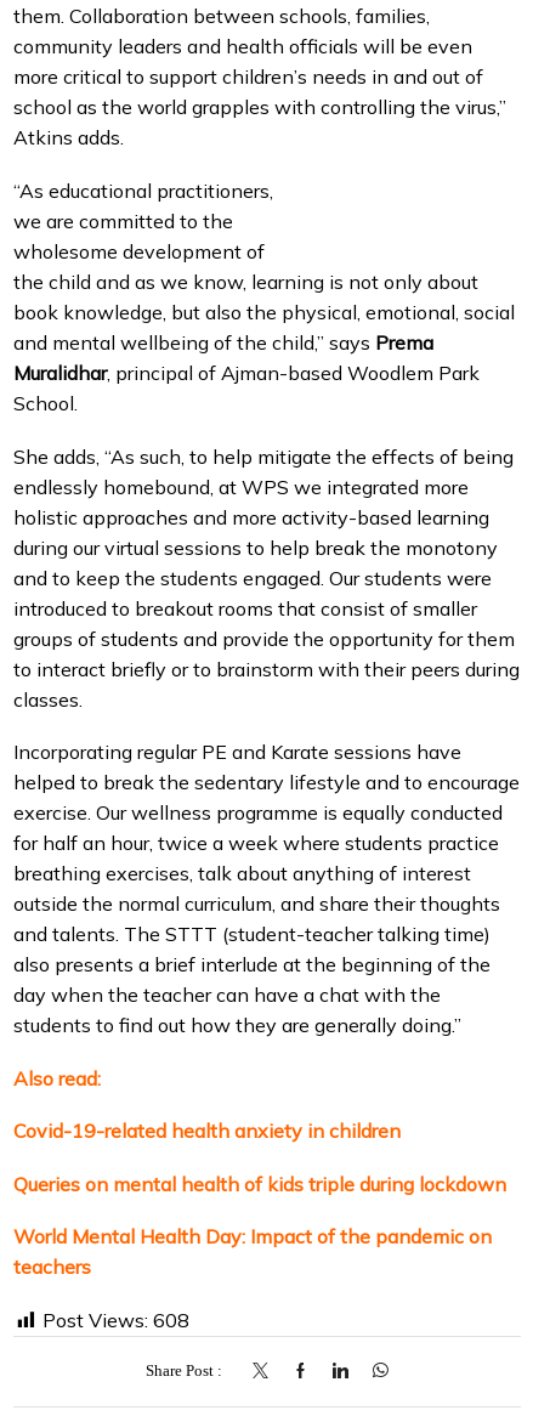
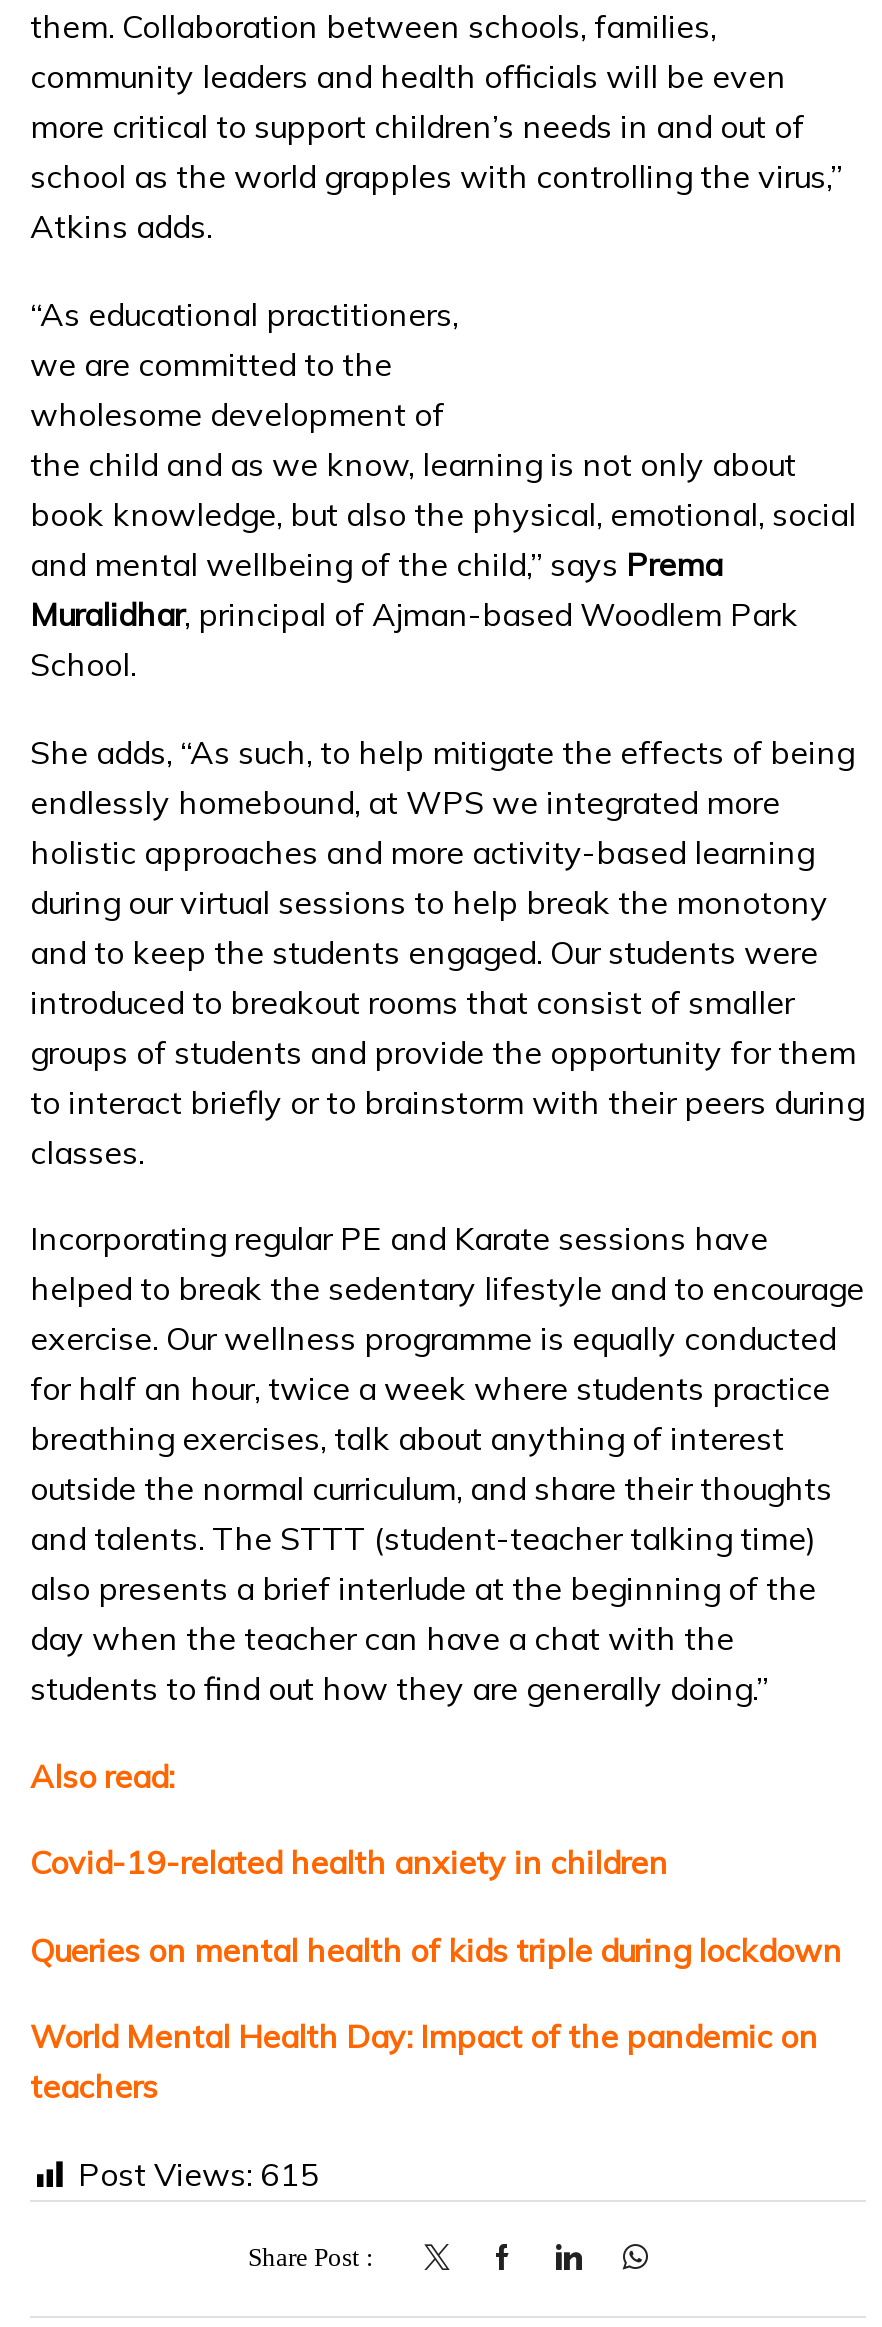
- Post Views: 608
+ Post Views: 615
